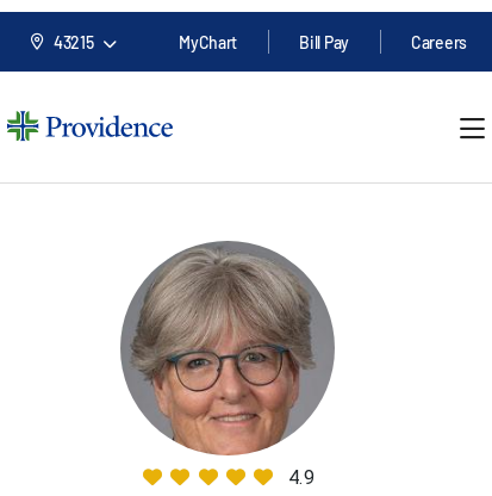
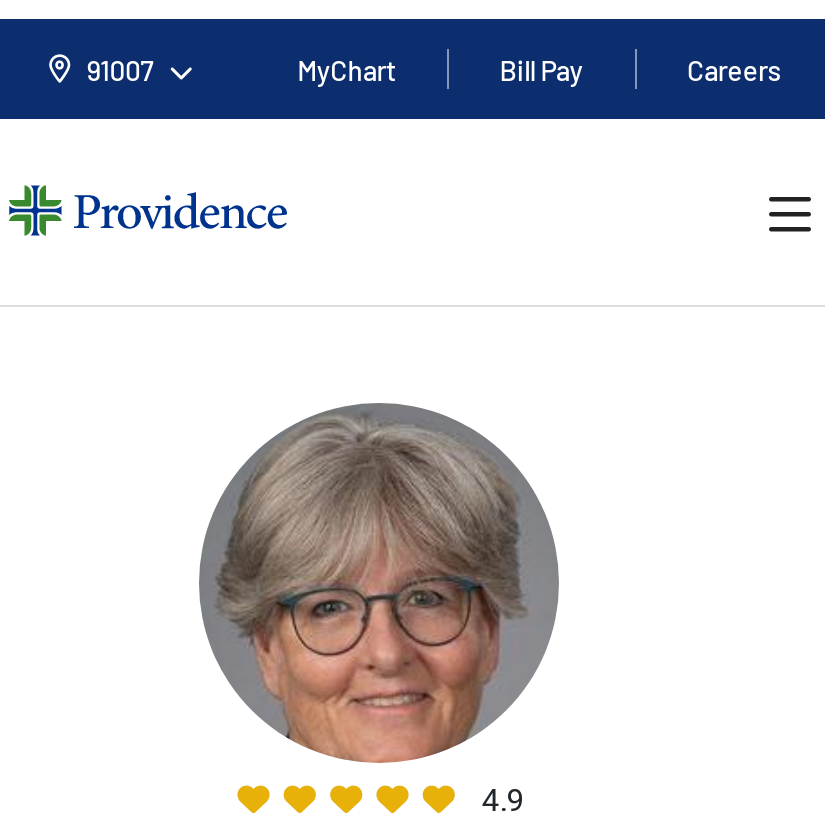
- 43215
+ 91007
